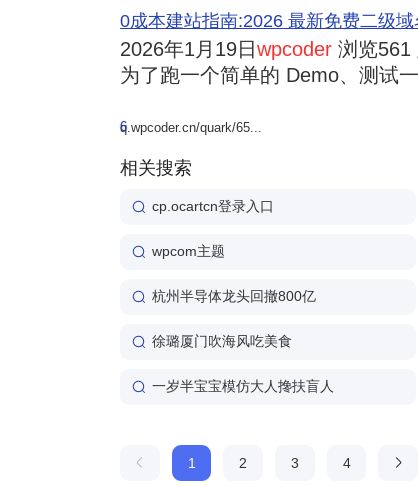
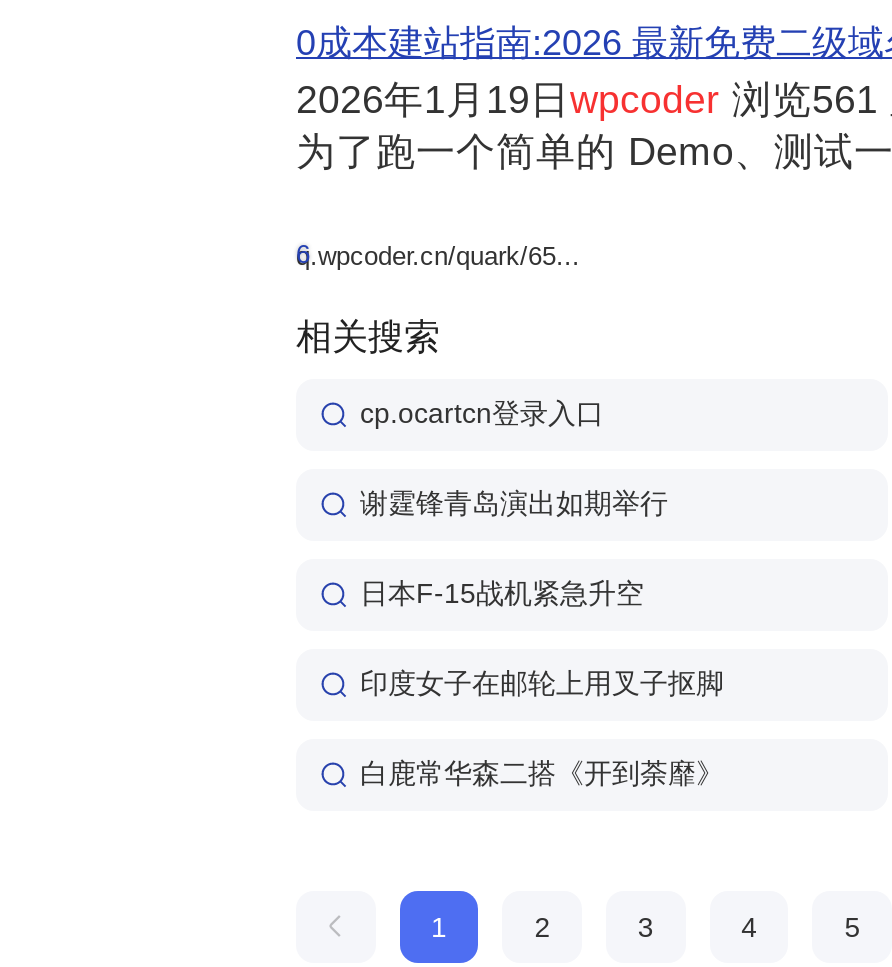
- wpcom主题
+ 谢霆锋青岛演出如期举行

- 杭州半导体龙头回撤800亿
+ 日本F-15战机紧急升空

- 徐璐厦门吹海风吃美食
+ 印度女子在邮轮上用叉子抠脚

- 一岁半宝宝模仿大人搀扶盲人
+ 白鹿常华森二搭《开到荼靡》

+ 5
